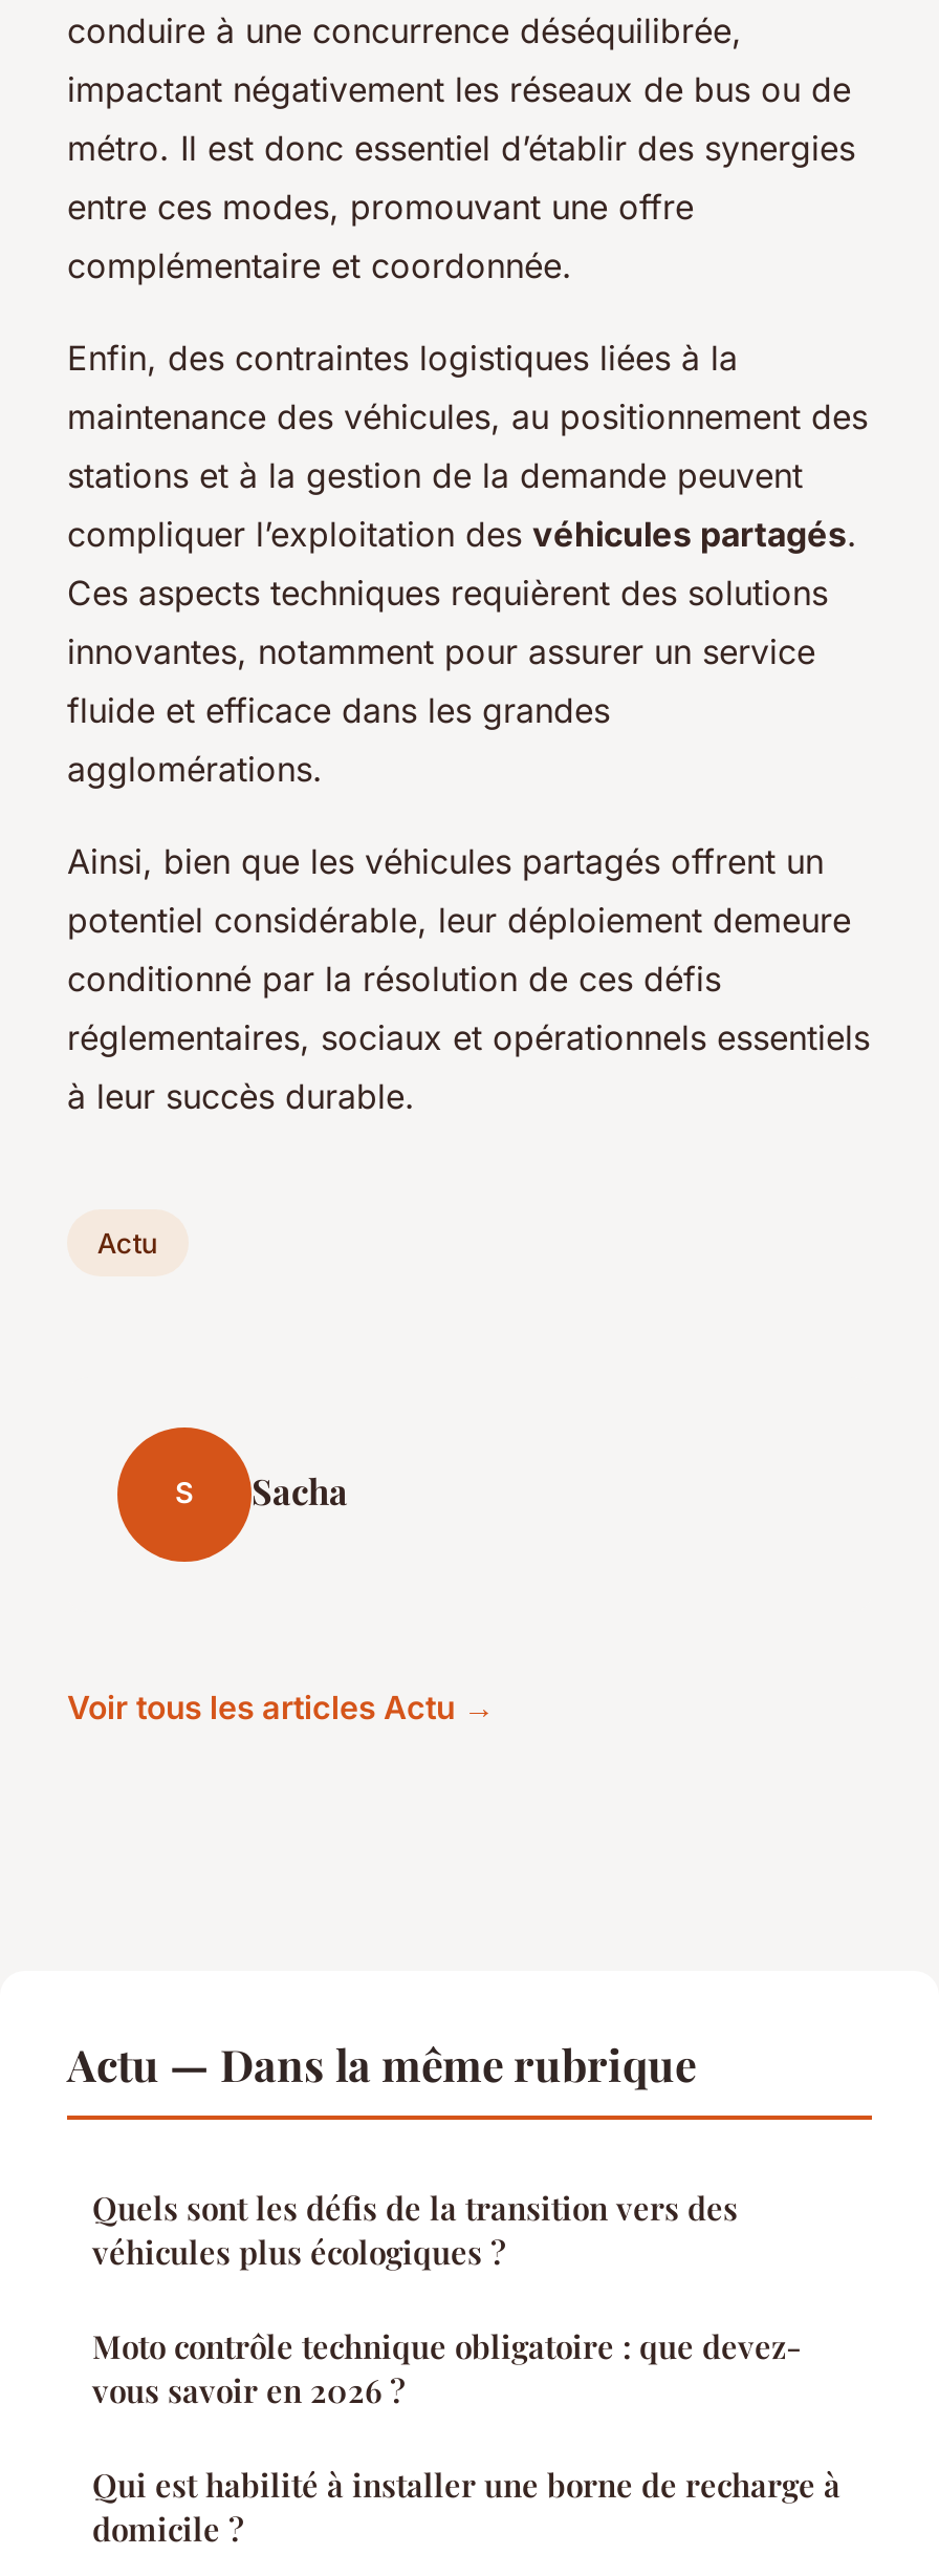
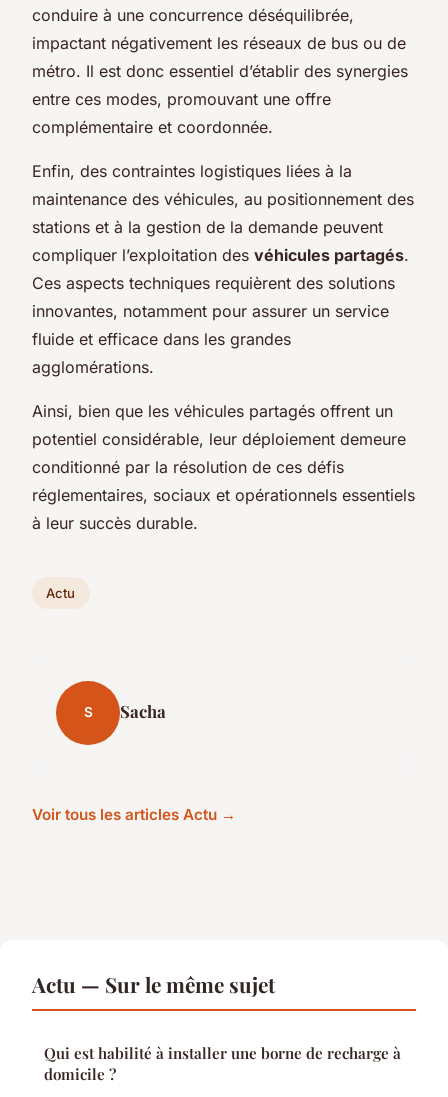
- Actu — Dans la même rubrique
- Quels sont les défis de la transition vers des
- véhicules plus écologiques ?
- Moto contrôle technique obligatoire : que devez-
- vous savoir en 2026 ?
+ Actu — Sur le même sujet
